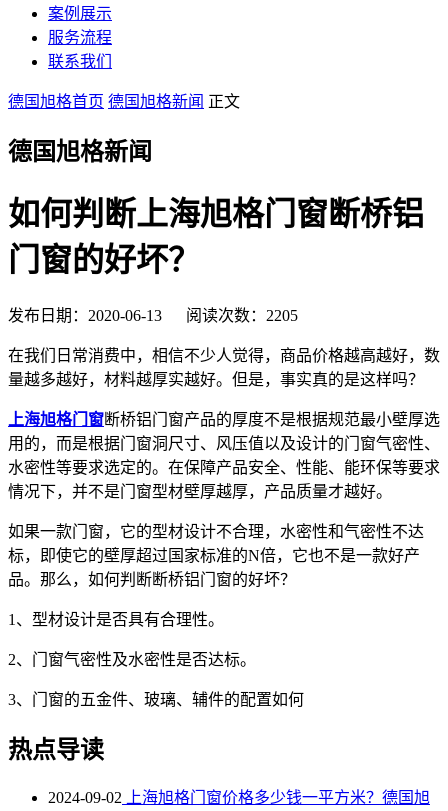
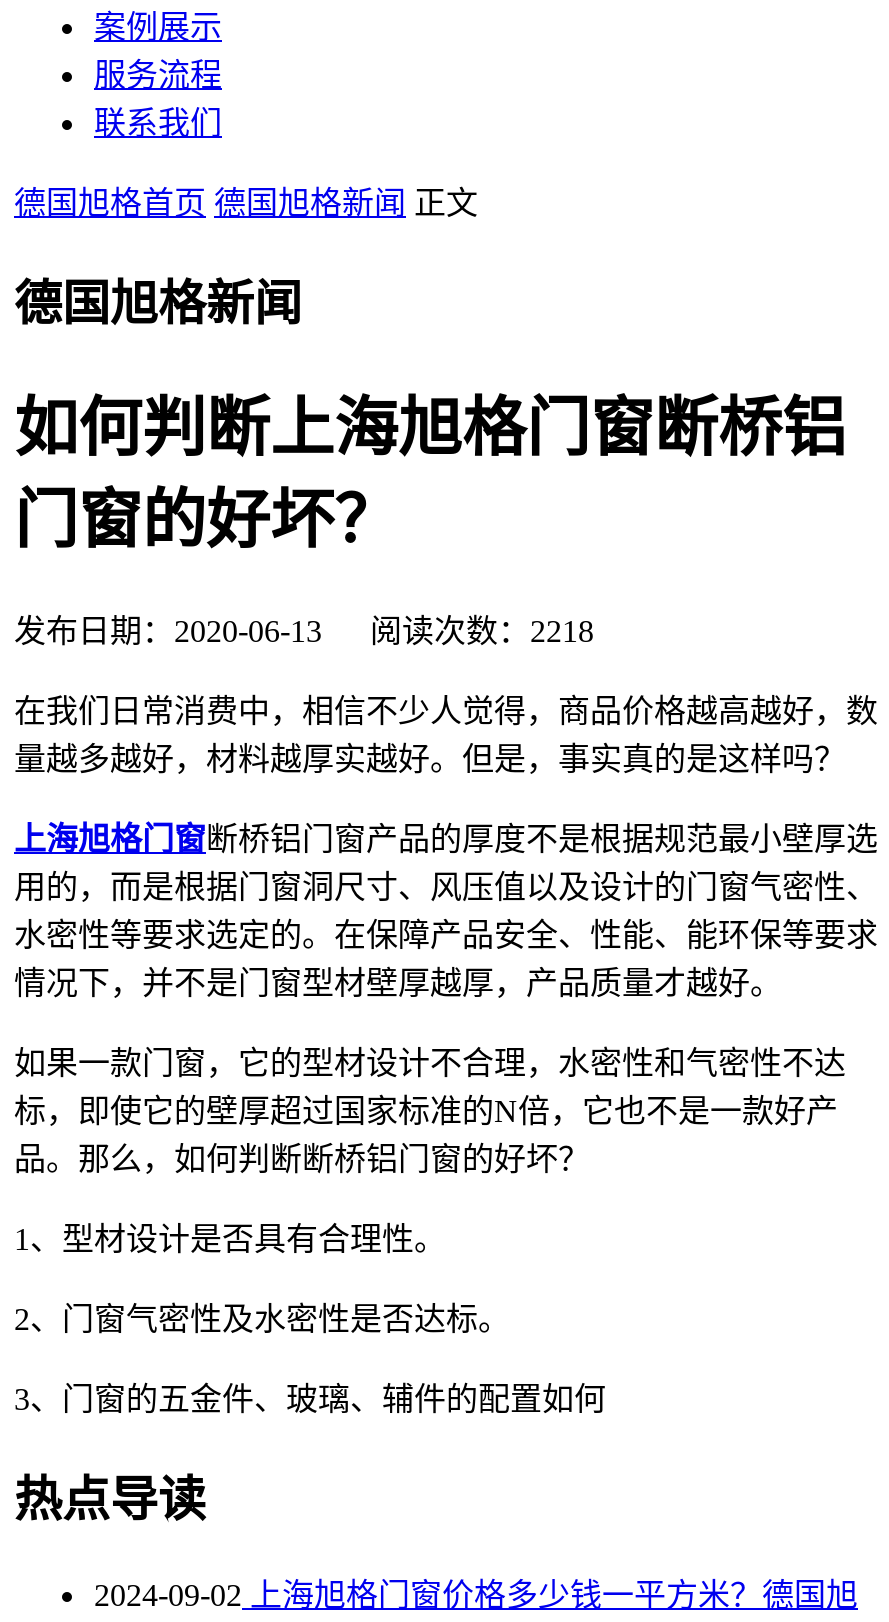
- 发布日期：2020-06-13 阅读次数：2205
+ 发布日期：2020-06-13 阅读次数：2218
